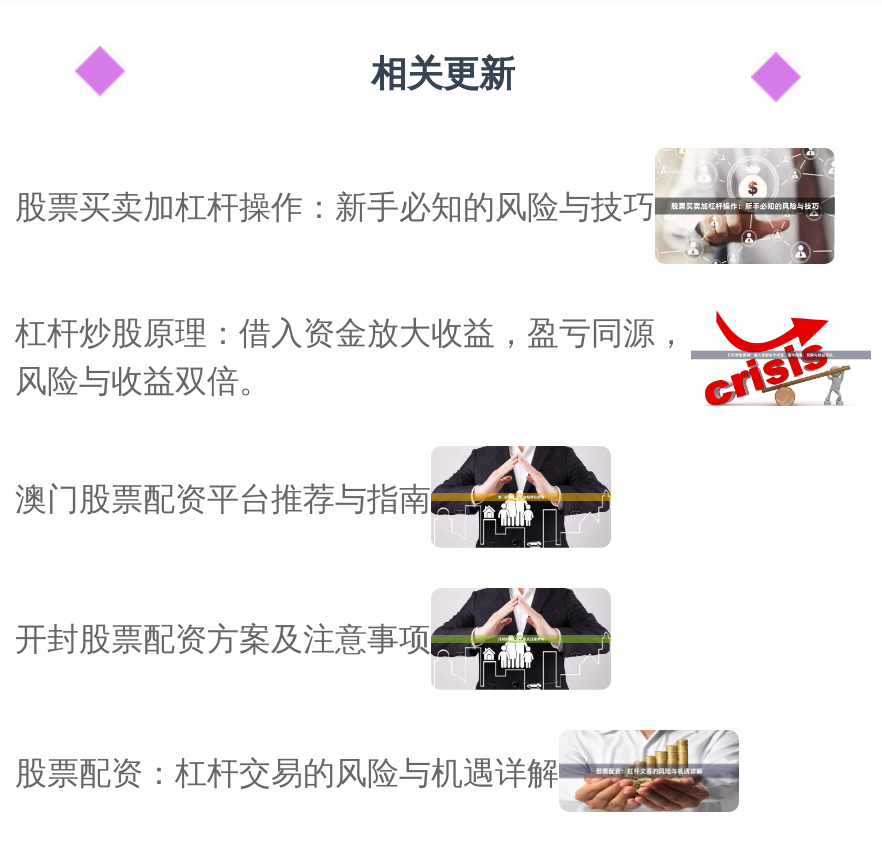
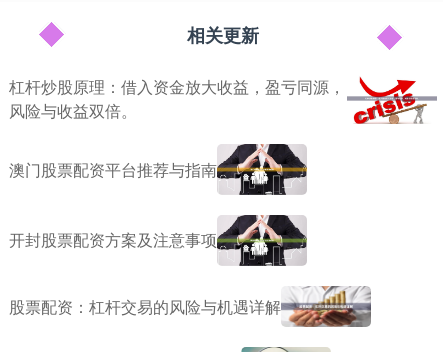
- [image]
- 股票买卖加杠杆操作：新手必知的风险与技巧
